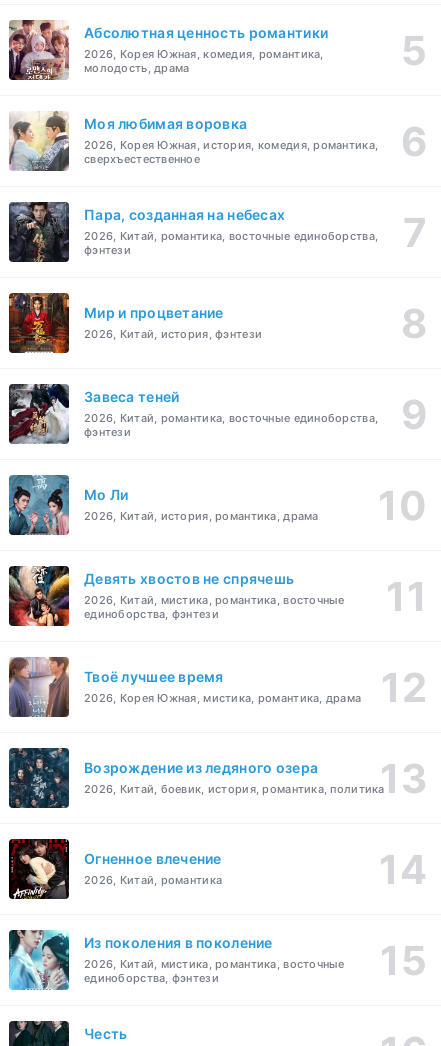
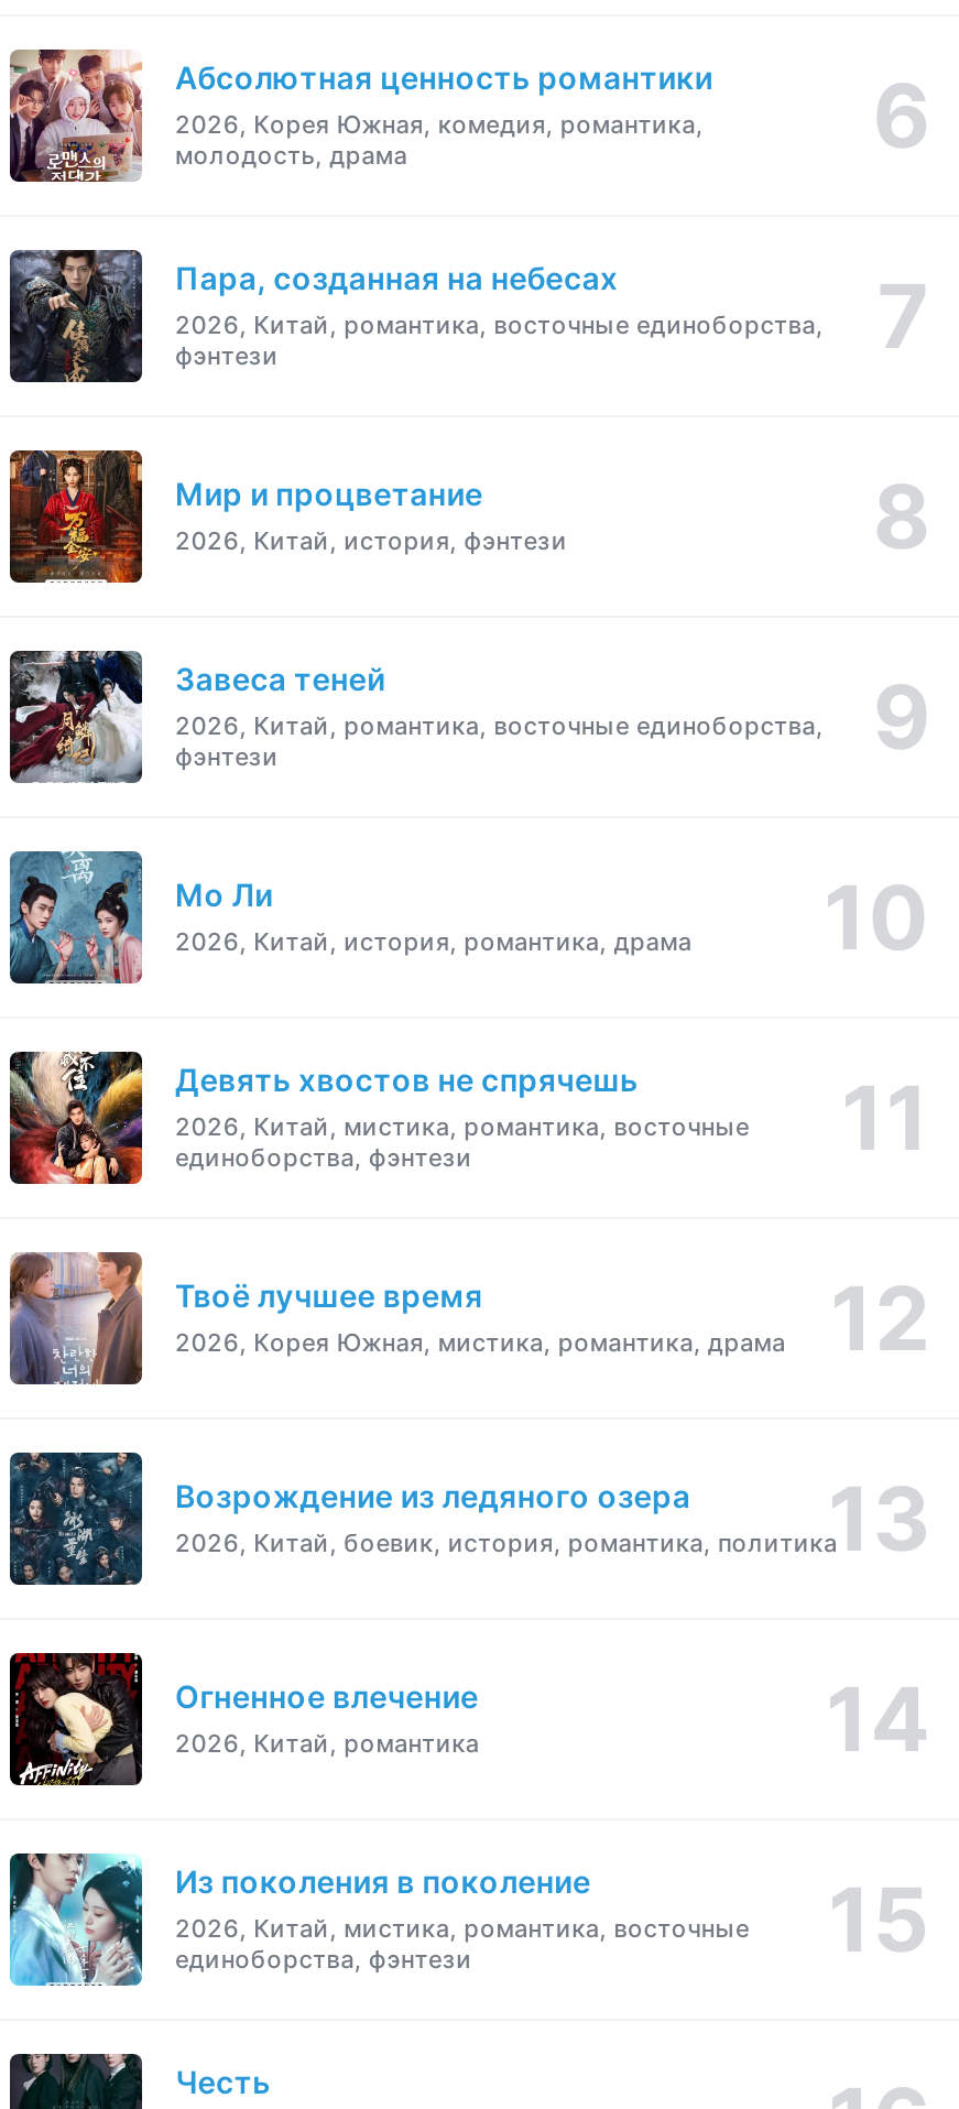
- [image]
- Моя любимая воровка
- 2026, Корея Южная, история, комедия, романтика,
- сверхъестественное
